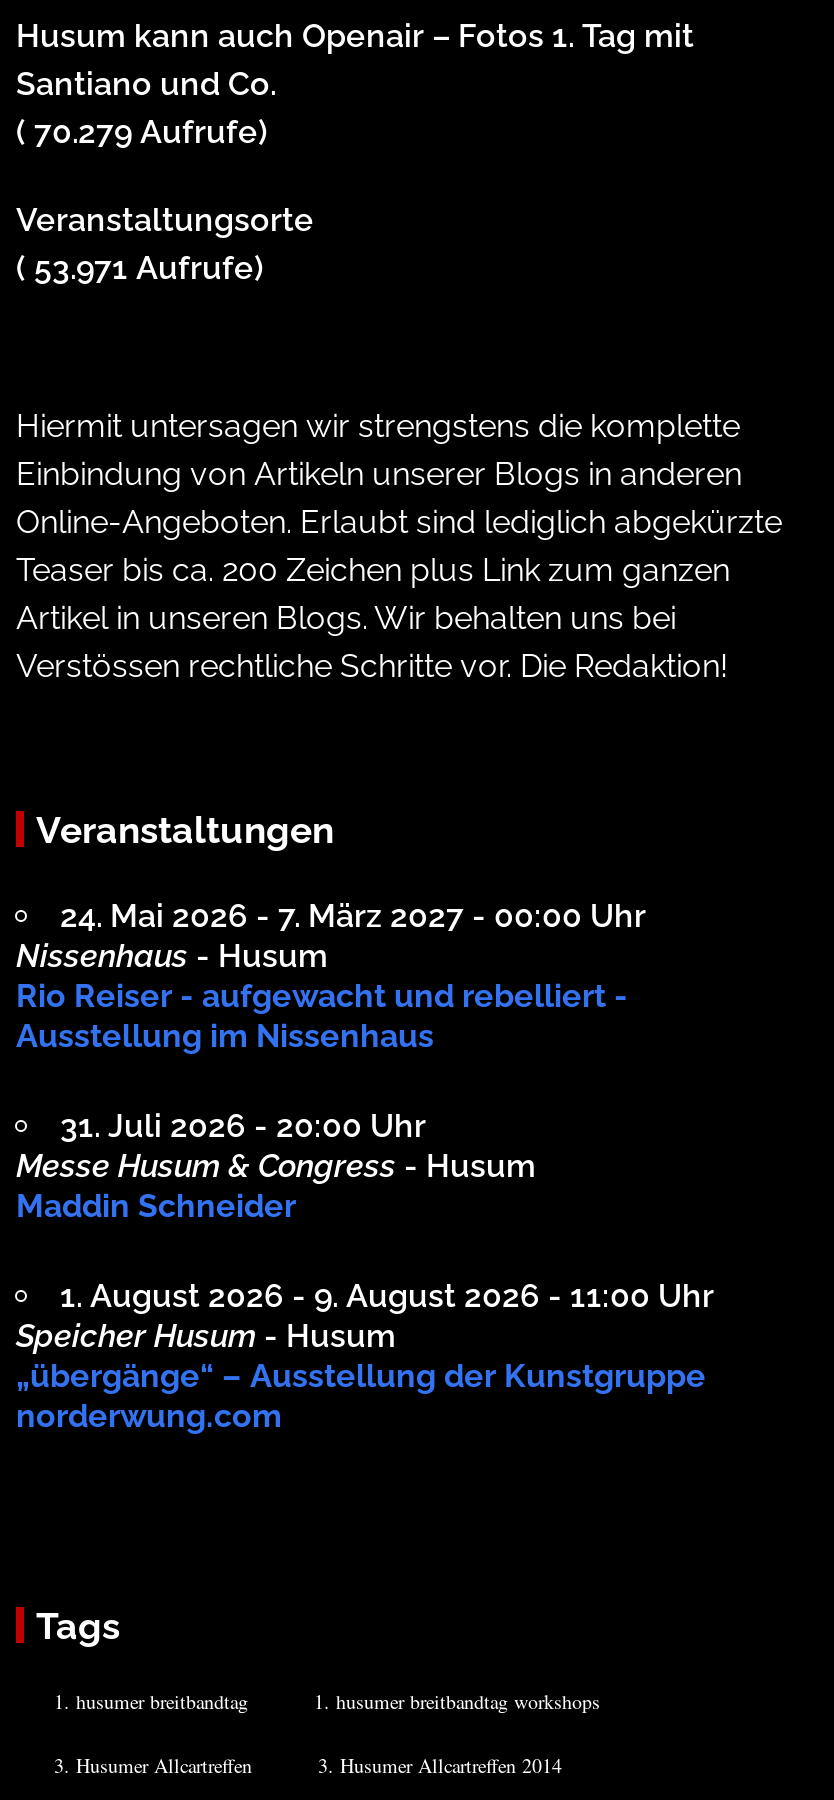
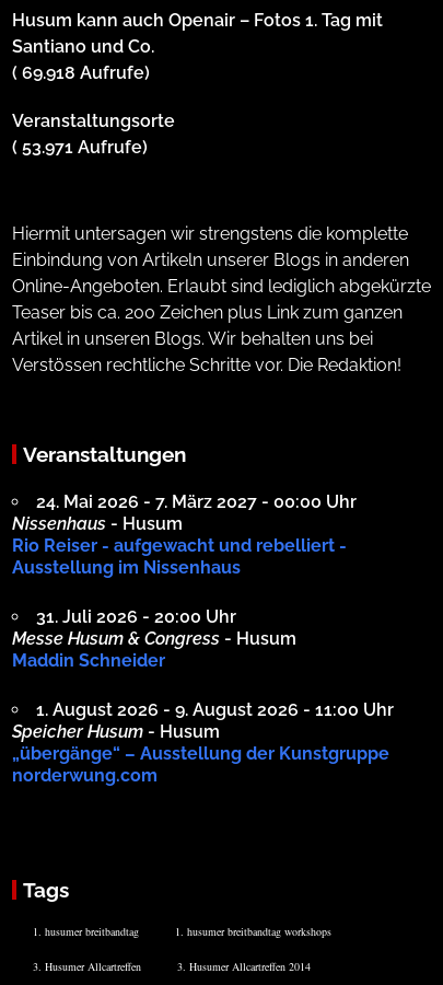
- ( 70.279 Aufrufe)
+ ( 69.918 Aufrufe)
